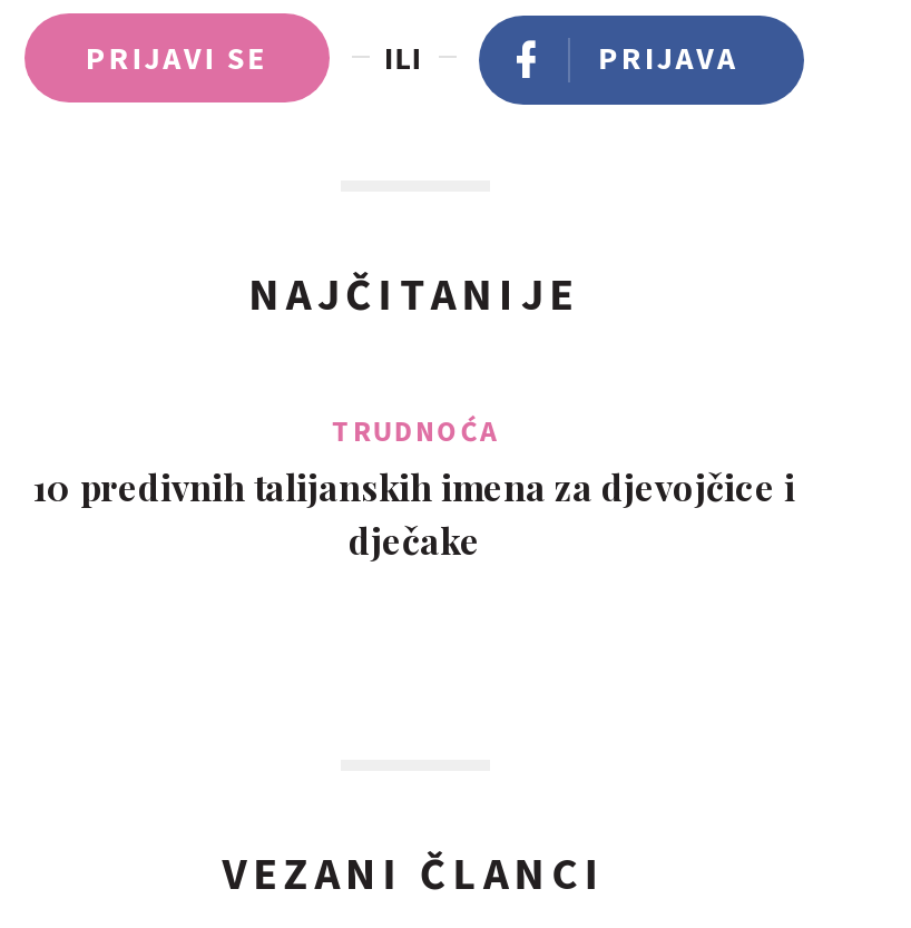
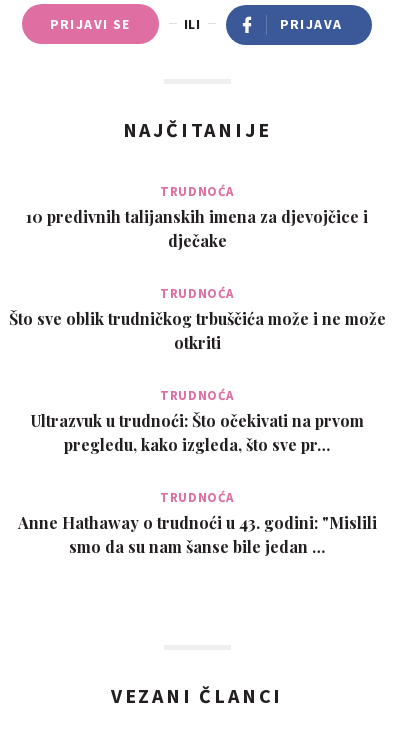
+ TRUDNOĆA
+ Što sve oblik trudničkog trbuščića može i ne može
+ otkriti
+ TRUDNOĆA
+ Ultrazvuk u trudnoći: Što očekivati na prvom
+ pregledu, kako izgleda, što sve pr…
+ TRUDNOĆA
+ Anne Hathaway o trudnoći u 43. godini: "Mislili
+ smo da su nam šanse bile jedan …
